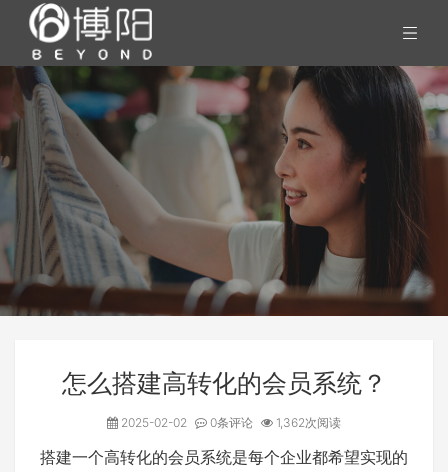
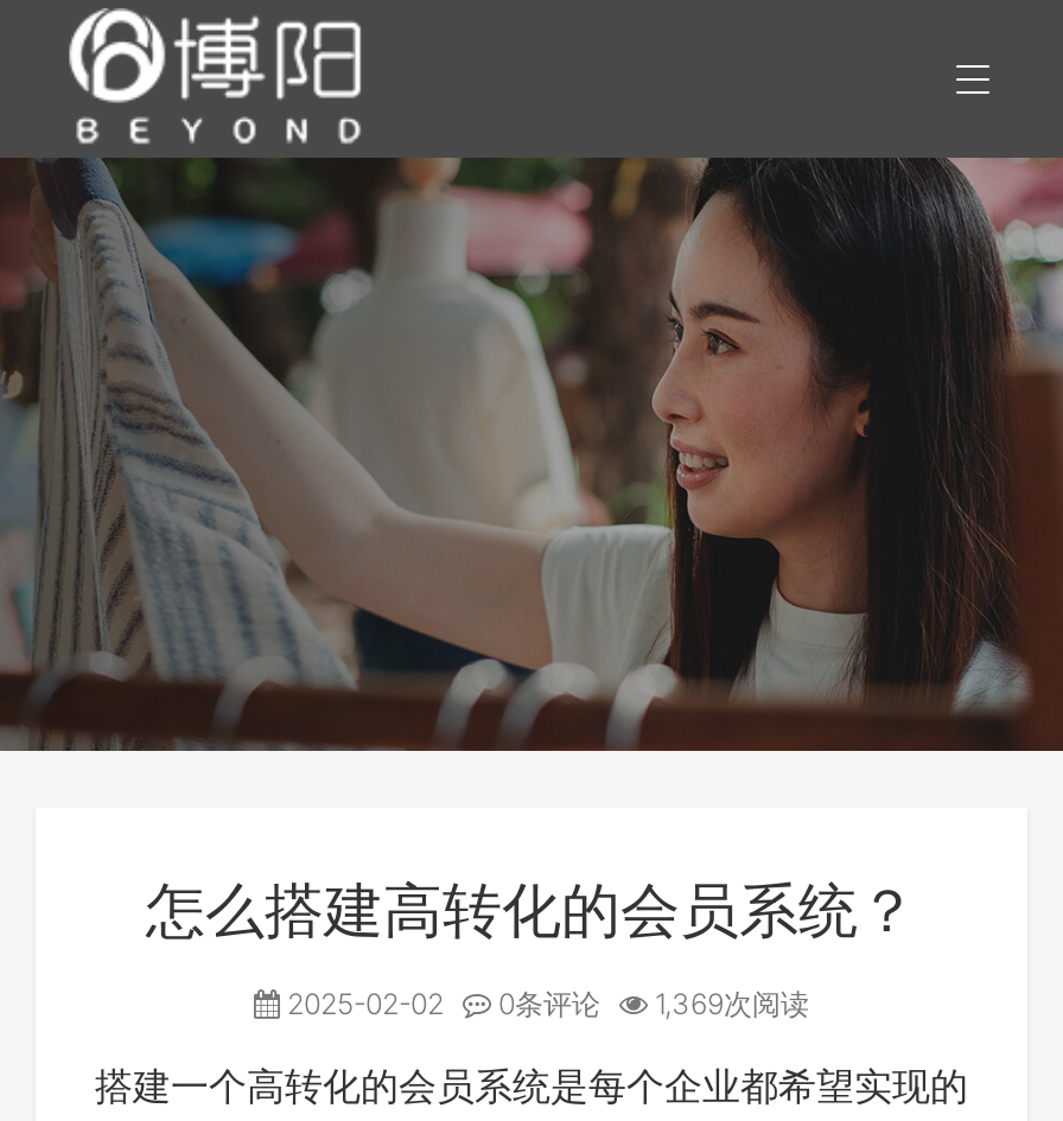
- 2025-02-02 0条评论 1,362次阅读
+ 2025-02-02 0条评论 1,369次阅读
